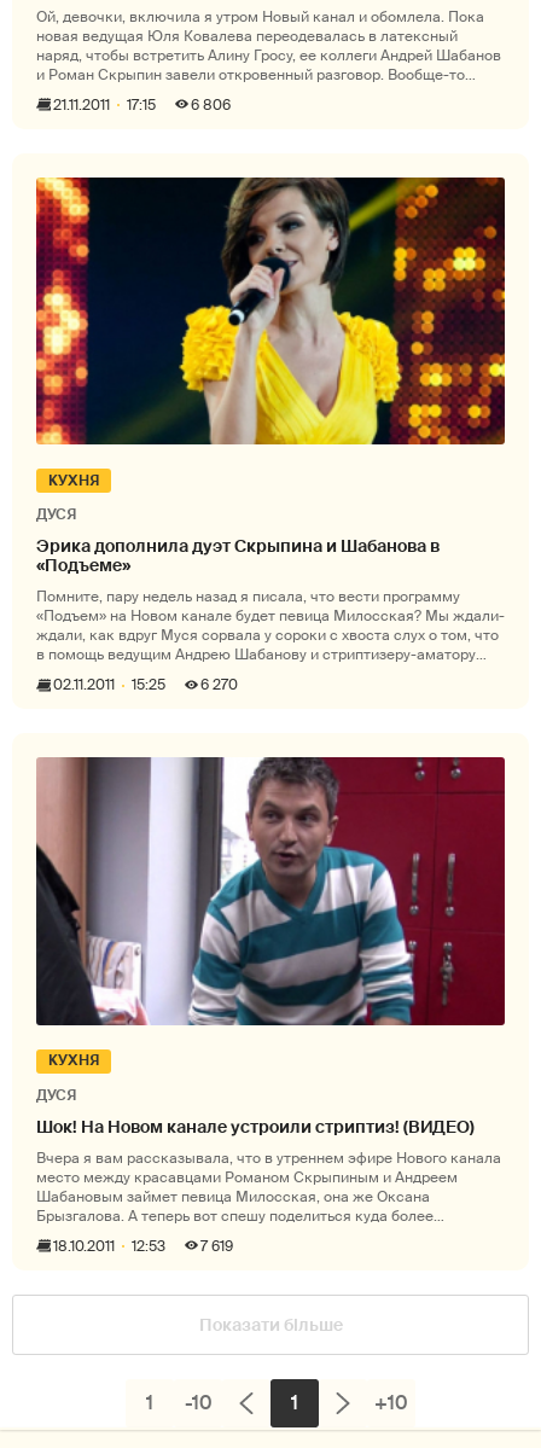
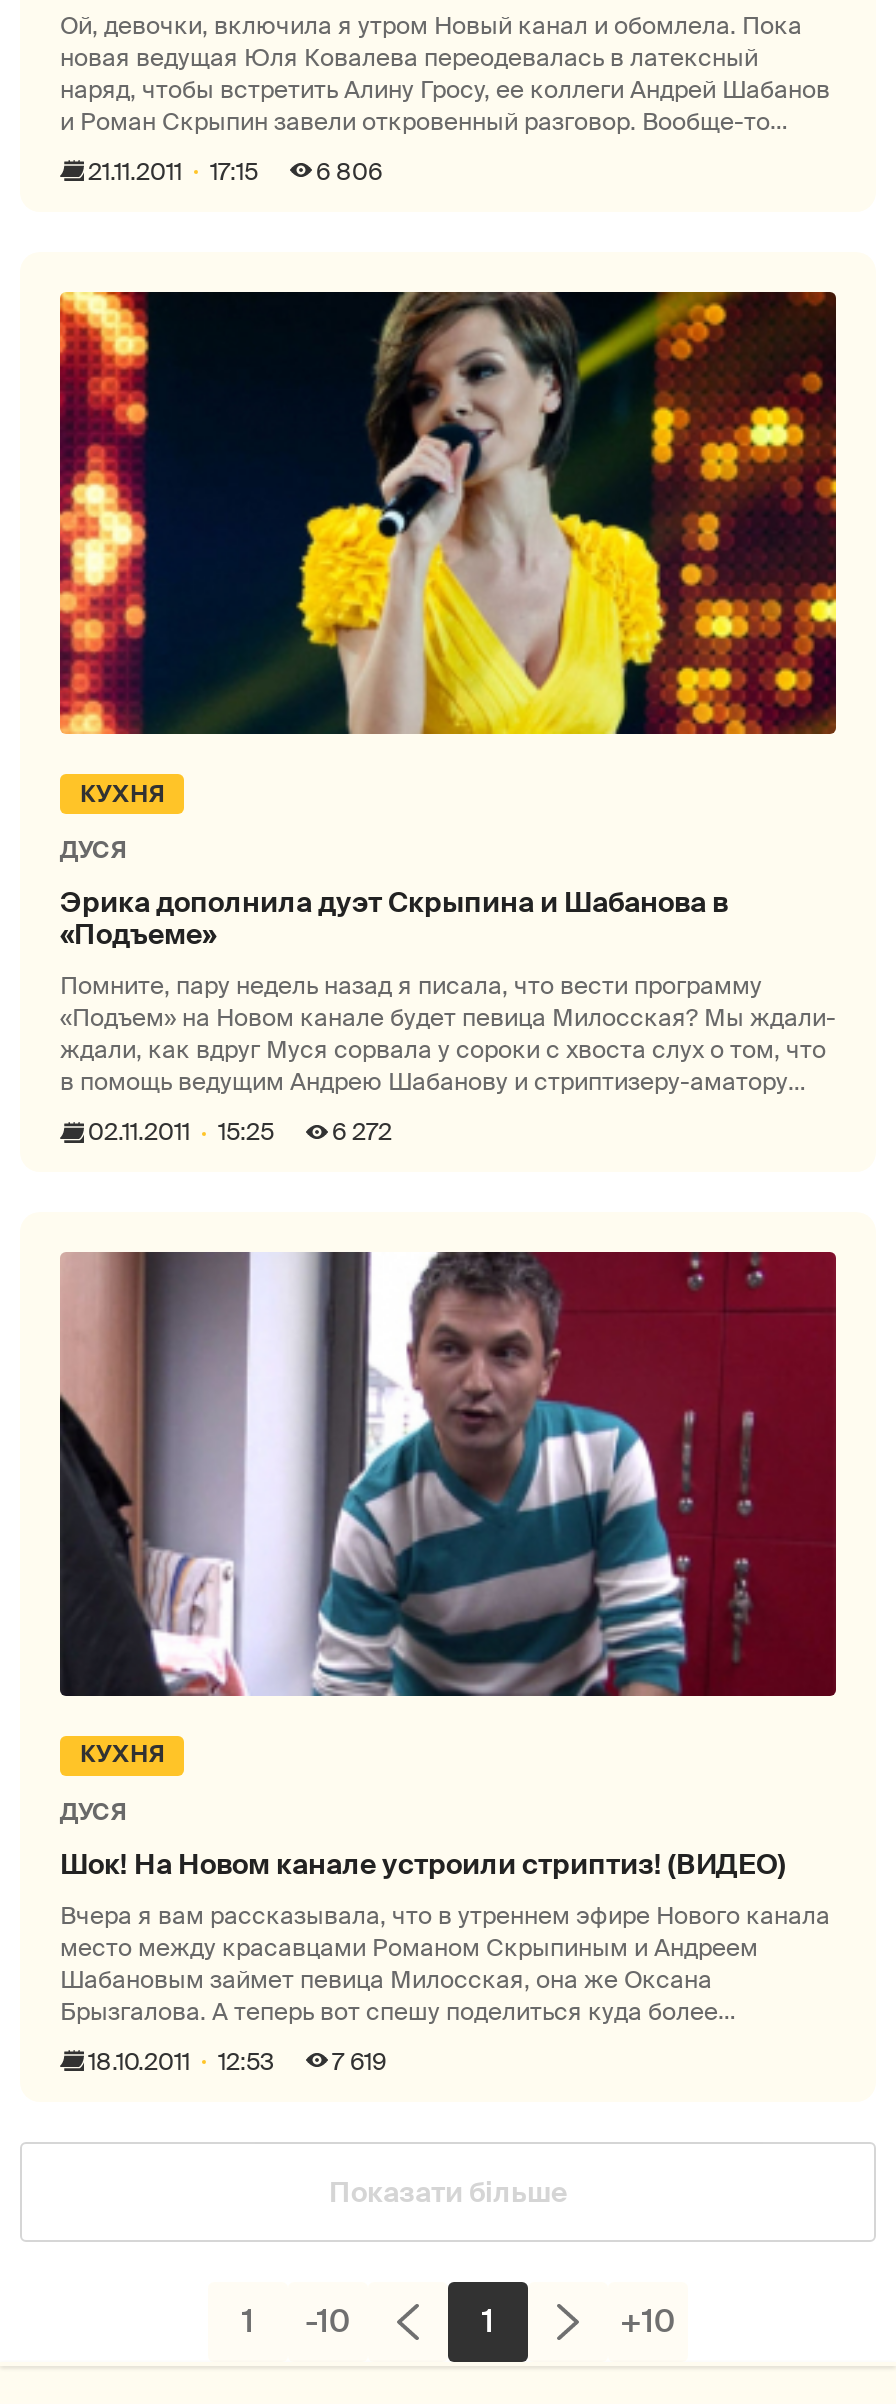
- 02.11.2011 15:25 6 270
+ 02.11.2011 15:25 6 272
